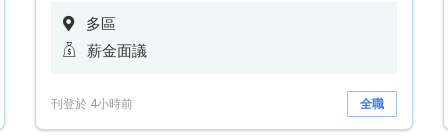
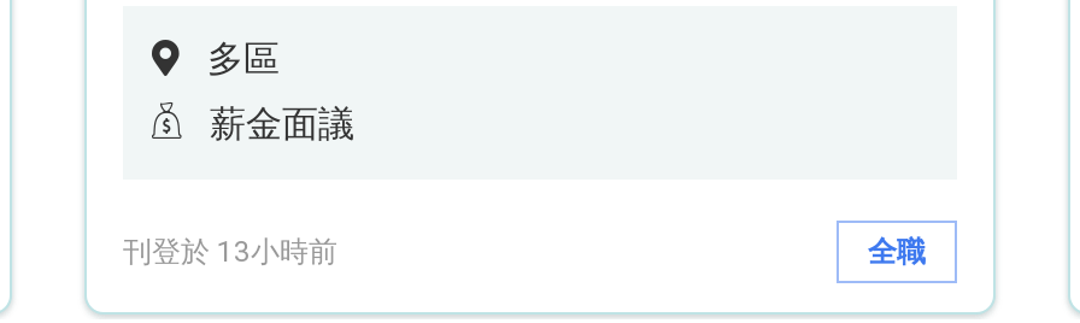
- 刊登於 4小時前
+ 刊登於 13小時前
